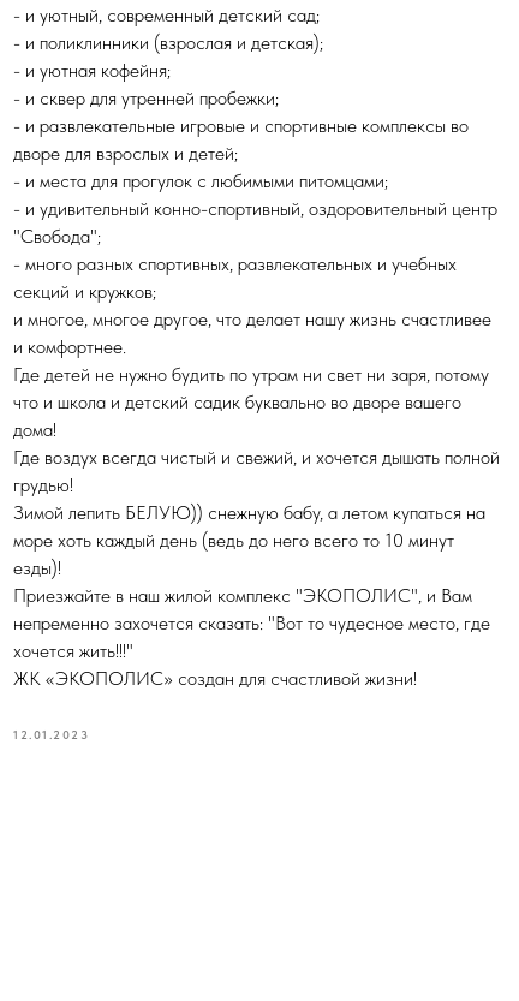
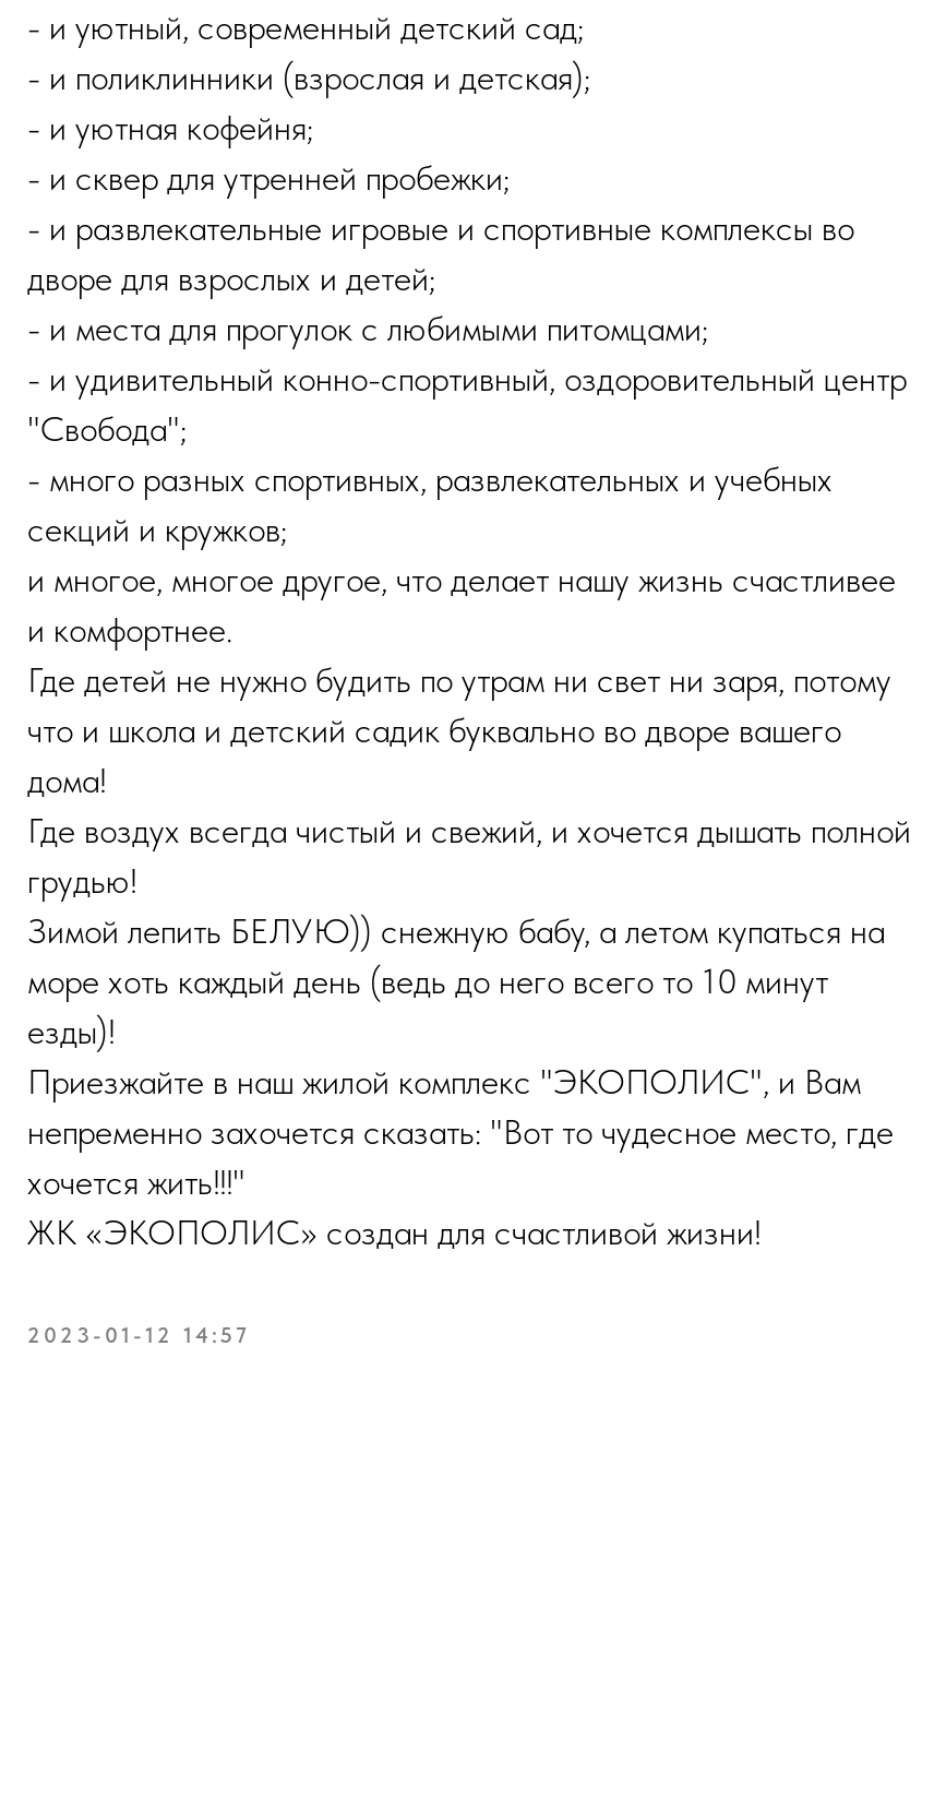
- 12.01.2023
+ 2023-01-12 14:57
